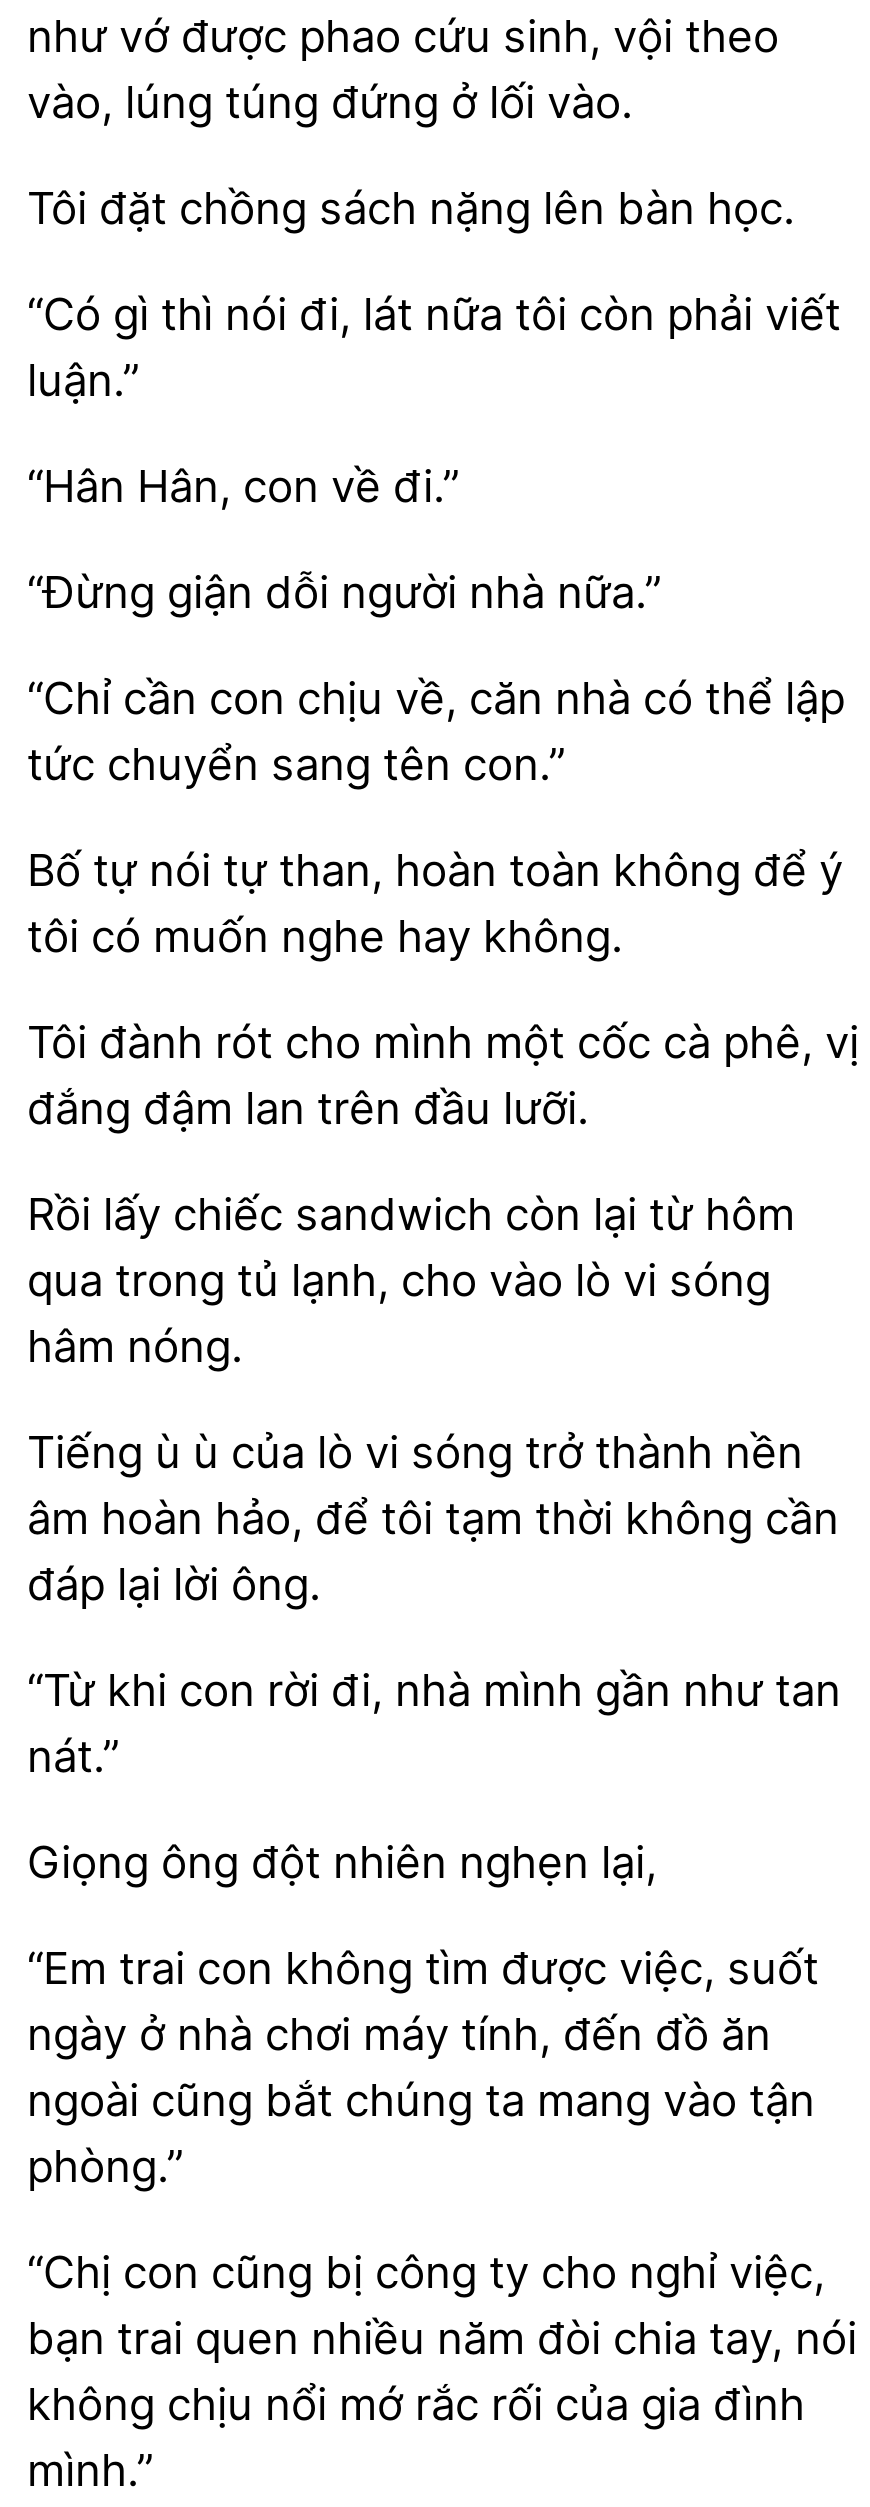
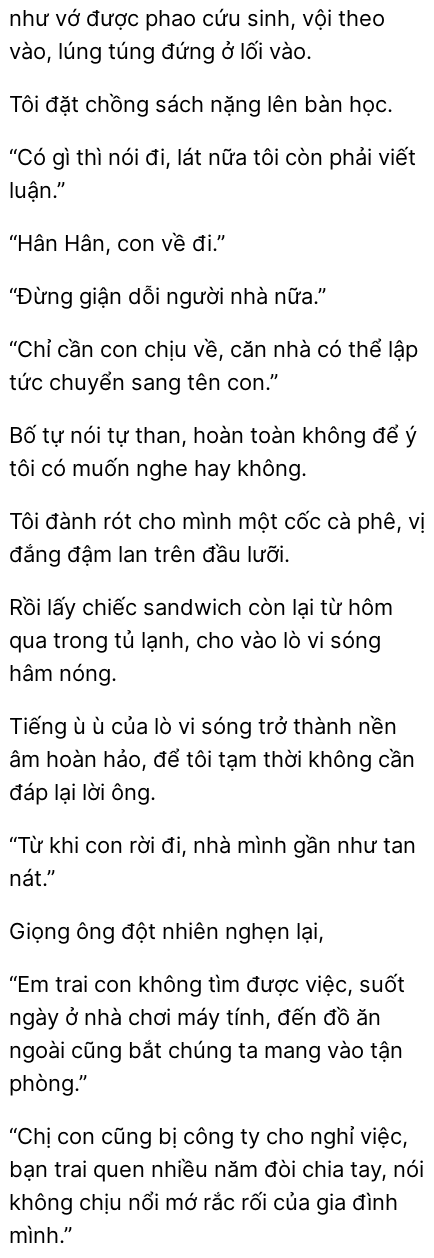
- vào, lúng túng đứng lối vào.
+ vào, lúng túng đứng ở lối vào.

- Tôi đặt chồng
- nặng
- bàn
+ chồng sách
+ lên bàn học.

- gì
- đi, lát nữa tôi còn phải viết
- luận.”
+ “Có
+ thì nói đi, lát nữa tôi
+ phải viết

- con về
+ “Hân
+ đi.”

- “Đừng giận
- người
+ “Đừng
+ dỗi
+ nhà

- “Chỉ cần
- chịu
- nhà có thể lập
- tức chuyển sang tên con.”
+ “Chỉ cần con chịu
+ căn nhà
+ thể lập
+ tức chuyển
+ tên con.”

- tự
- tự than, hoàn toàn không để ý
- tôi có
- nghe hay không.
+ Bố tự nói
+ than, hoàn toàn
+ để ý
+ tôi
+ muốn nghe hay không.

- Tôi
- rót cho mình
- cốc cà phê, vị
- đắng đậm
- trên đầu lưỡi.
+ Tôi đành rót cho mình
+ cà phê, vị
+ đắng đậm lan
+ đầu lưỡi.

- lấy chiếc sandwich còn lại từ
- qua
- tủ lạnh, cho vào lò vi sóng
+ Rồi lấy chiếc sandwich còn lại
+ hôm
+ qua trong tủ lạnh,
+ vào
+ vi sóng

- Tiếng ù ù của lò vi sóng trở thành nền
- hoàn hảo,
- tôi tạm thời không cần
- đáp
- lời ông.
+ Tiếng ù ù của
+ vi sóng trở thành nền
+ âm hoàn hảo, để tôi
+ thời không cần
+ đáp lại lời

- “Từ
- con rời
- nhà mình gần như tan
+ “Từ khi con rời đi,
+ mình
+ như tan

- ông đột nhiên
+ đột nhiên nghẹn

- “Em trai con không tìm được việc, suốt
- ở nhà chơi máy tính, đến đồ ăn
- ngoài cũng
- ta mang vào tận
+ “Em trai con không tìm được việc,
+ ngày nhà chơi máy tính, đến đồ ăn
+ ngoài cũng bắt chúng ta mang vào

- “Chị con cũng bị công ty cho nghỉ
- bạn trai quen nhiều năm đòi chia tay,
- không chịu nổi mớ rắc
- của gia đình
+ “Chị con cũng bị công ty cho nghỉ việc,
+ bạn
+ quen
+ năm đòi chia tay, nói
+ không chịu nổi mớ rắc rối của
+ đình
